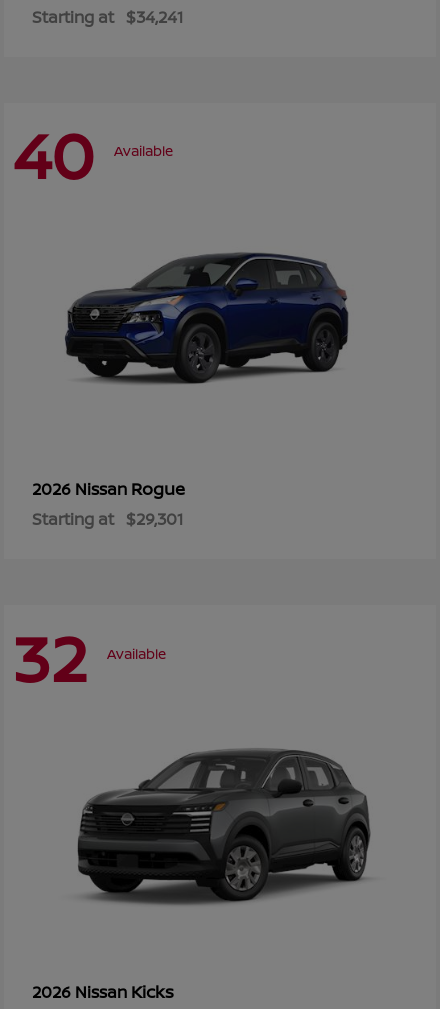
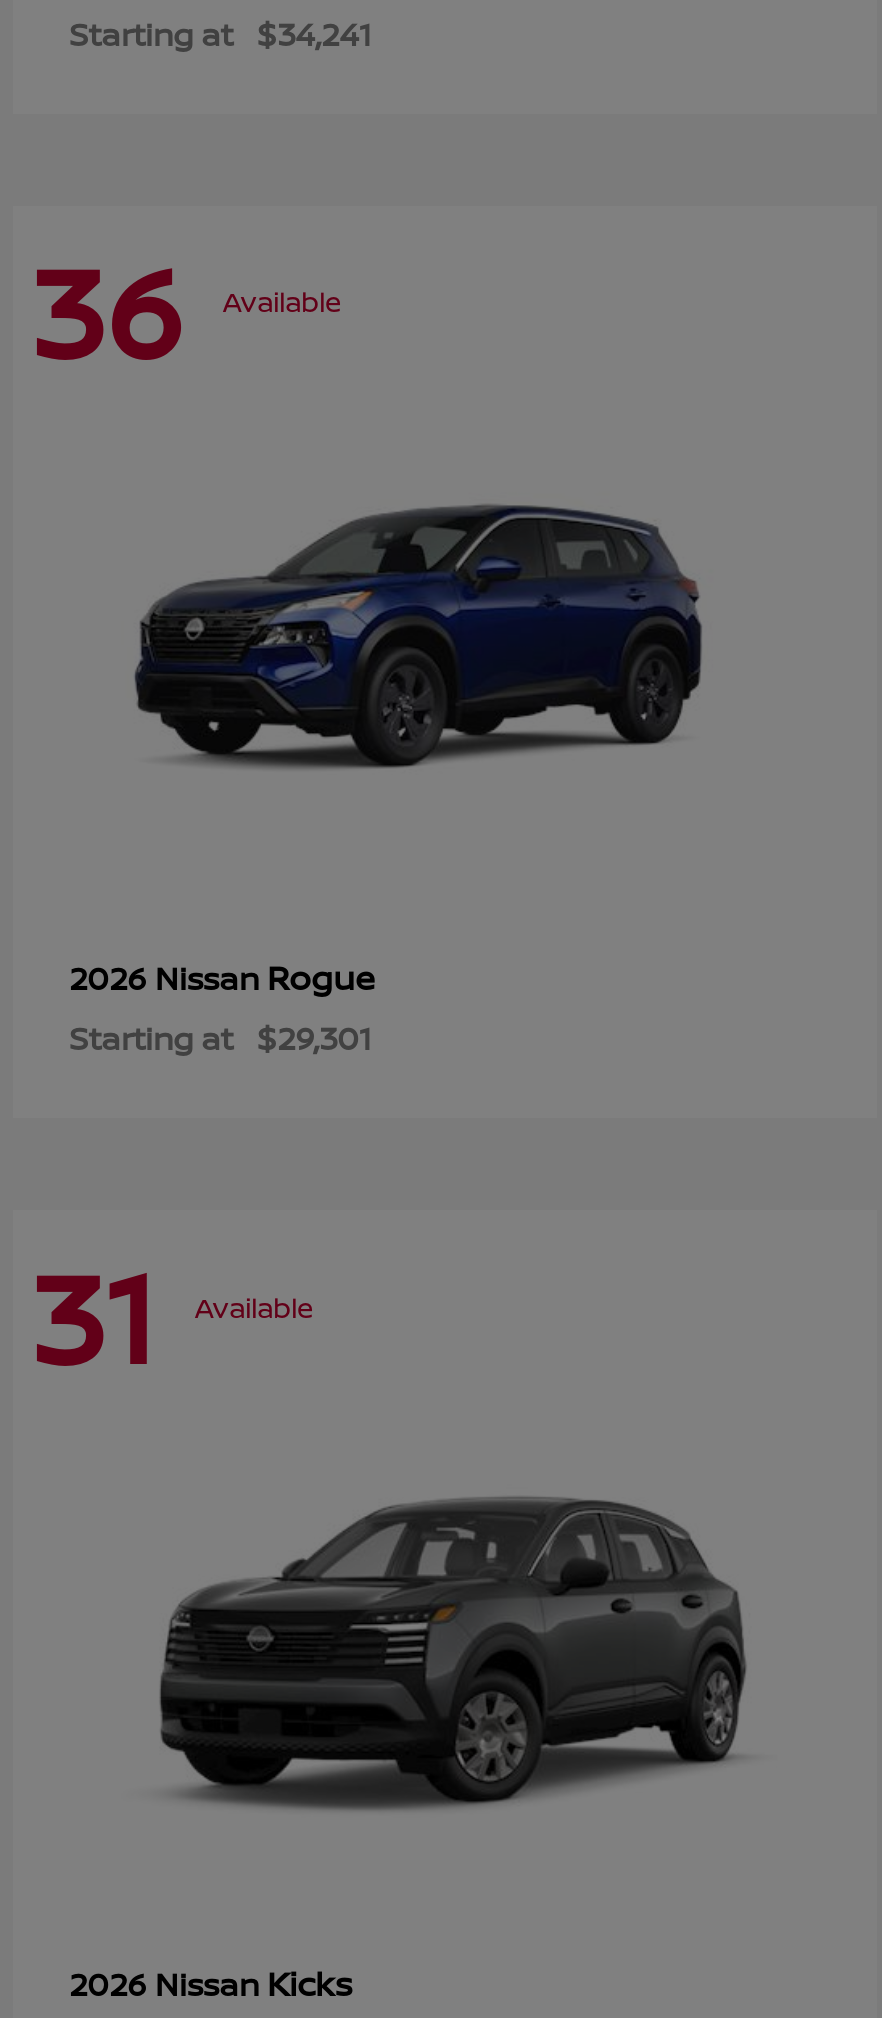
- 40 Available
+ 36 Available

- 32 Available
+ 31 Available
